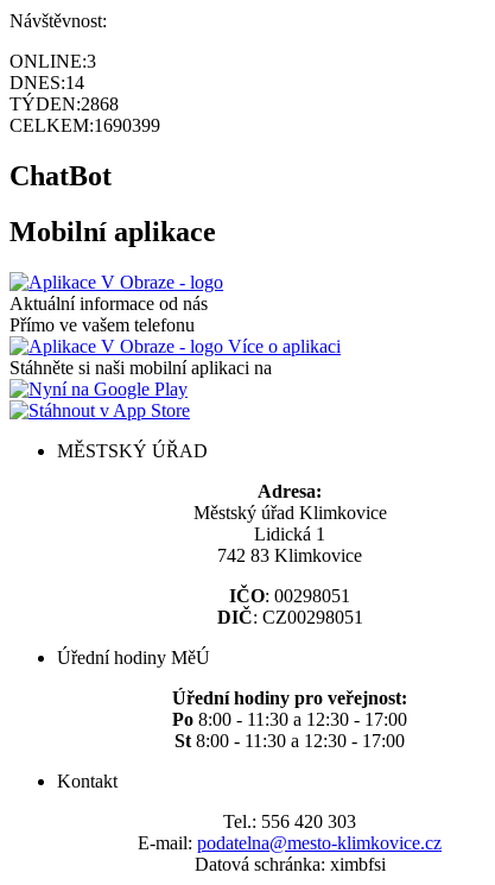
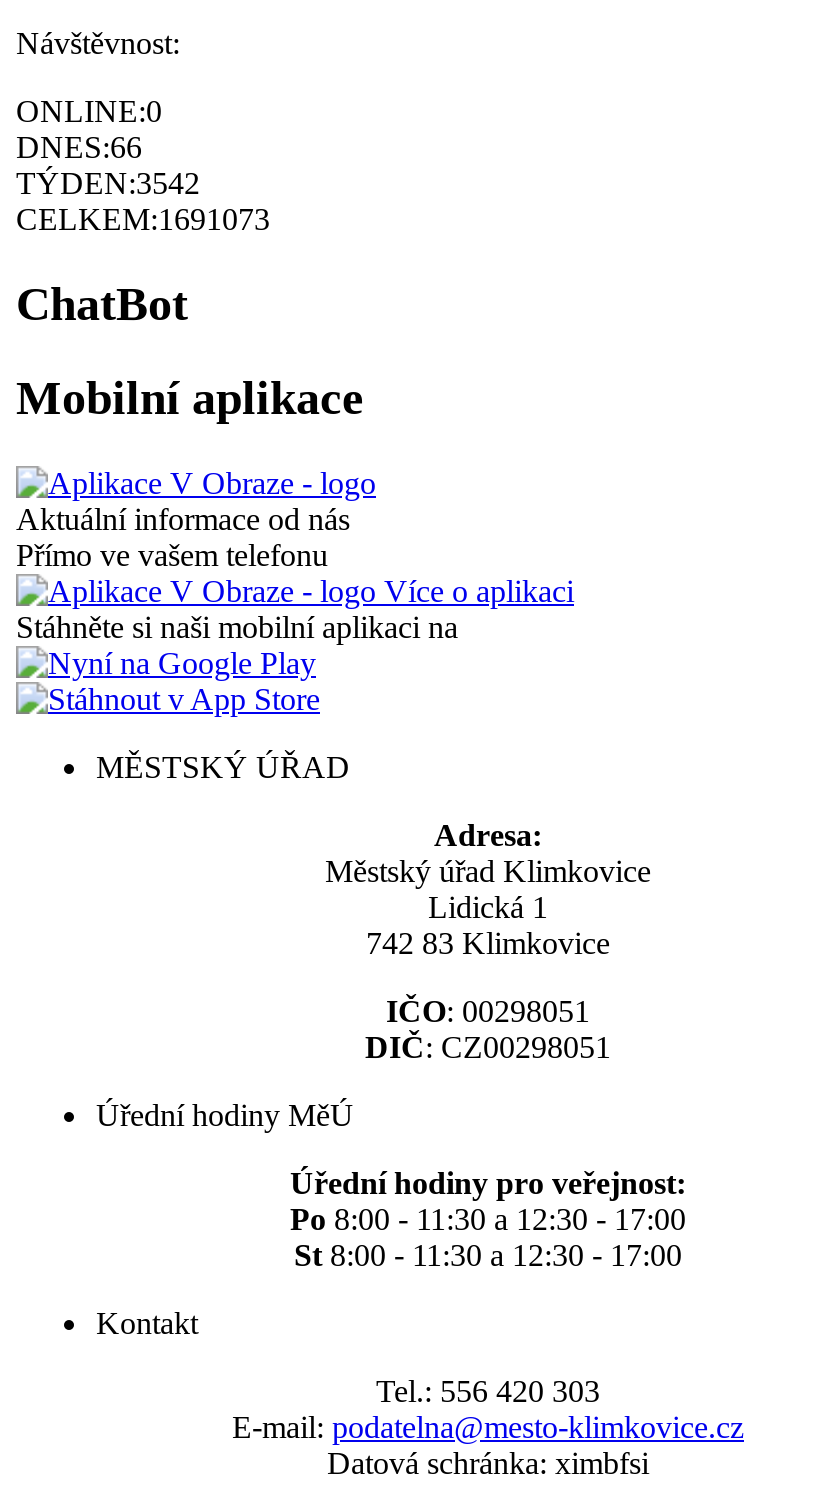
- ONLINE:3
+ ONLINE:0

- DNES:14
+ DNES:66

- TÝDEN:2868
+ TÝDEN:3542

- CELKEM:1690399
+ CELKEM:1691073
